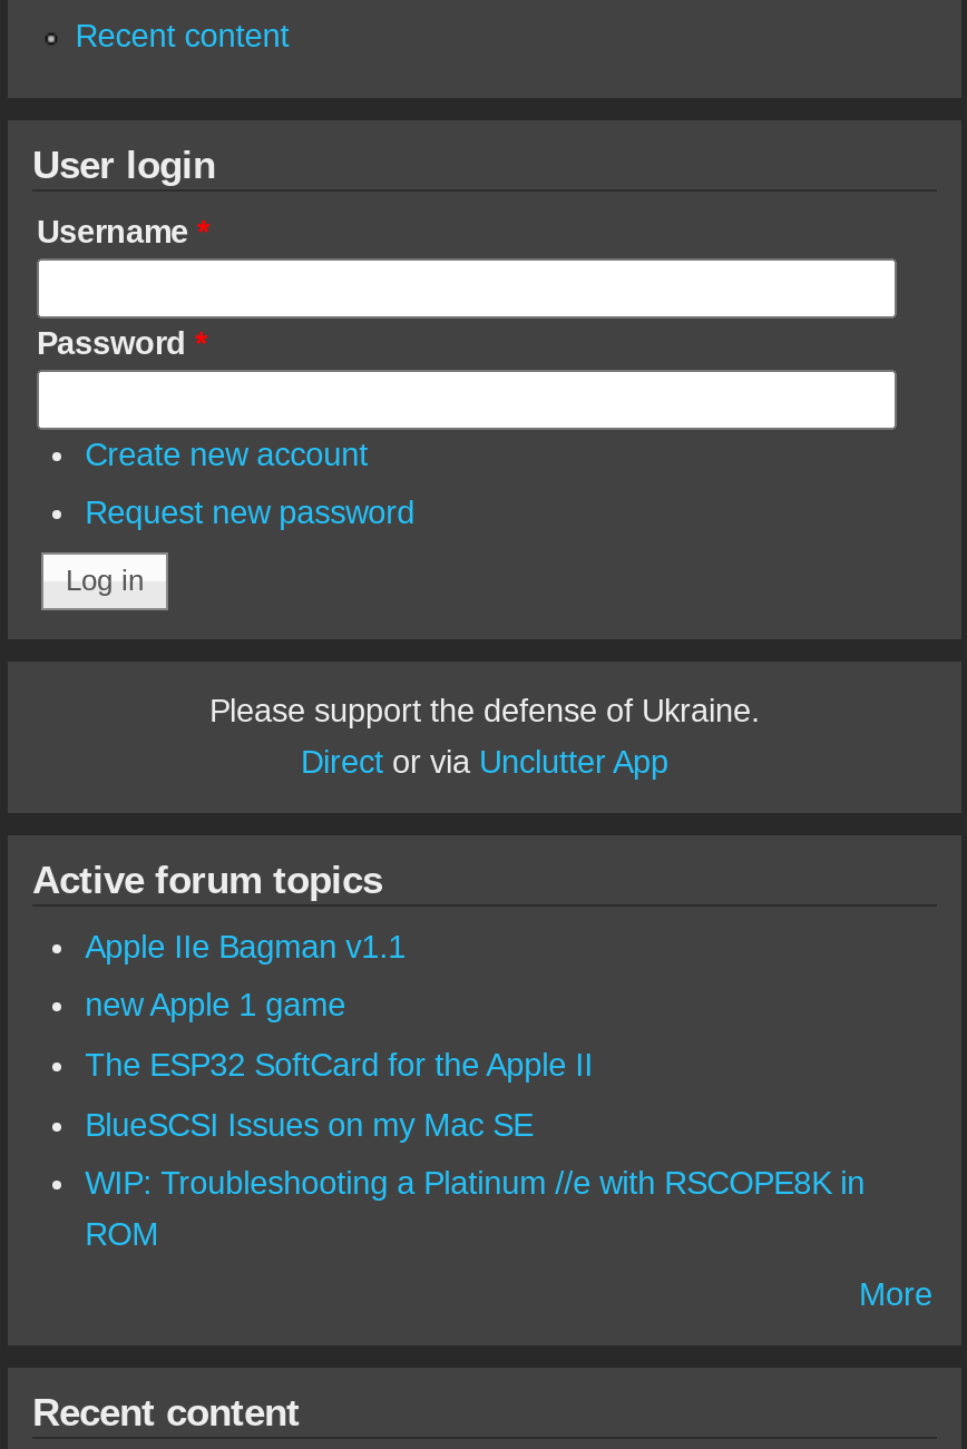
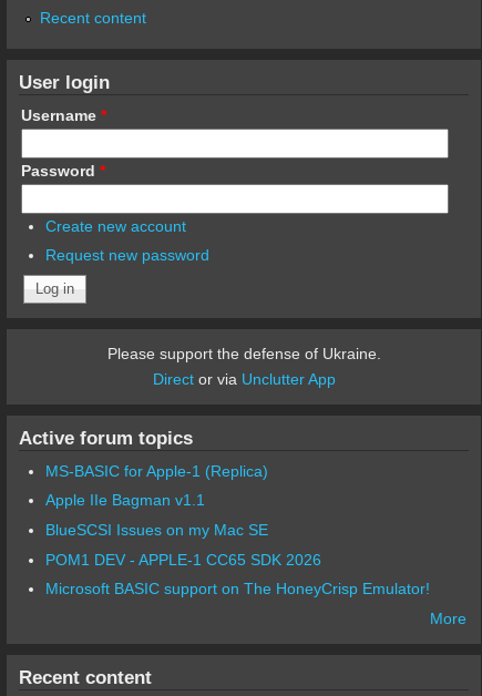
+ MS-BASIC for Apple-1 (Replica)

moved down: Apple IIe Bagman v1.1

- new Apple 1 game
- The ESP32 SoftCard for the Apple II

- WIP: Troubleshooting a Platinum //e with RSCOPE8K in
- ROM
+ POM1 DEV - APPLE-1 CC65 SDK 2026
+ Microsoft BASIC support on The HoneyCrisp Emulator!
